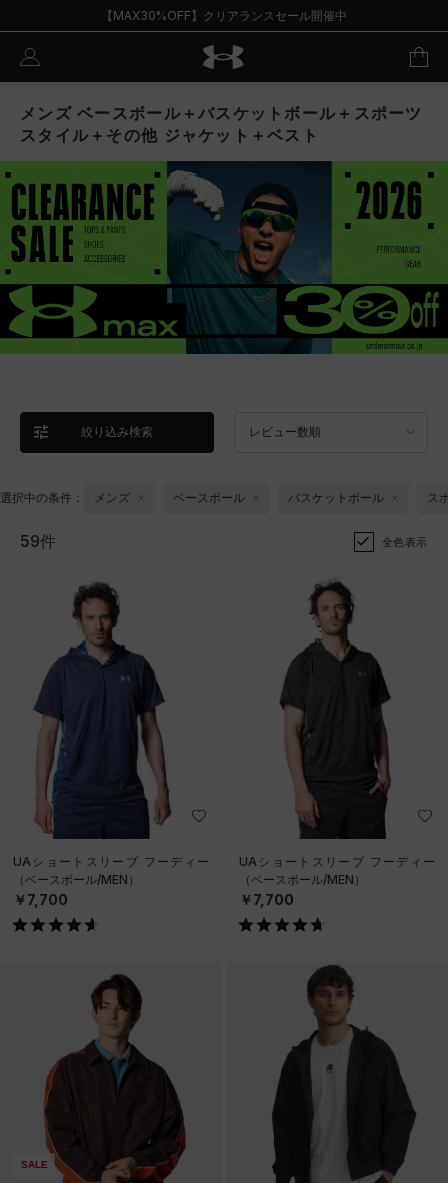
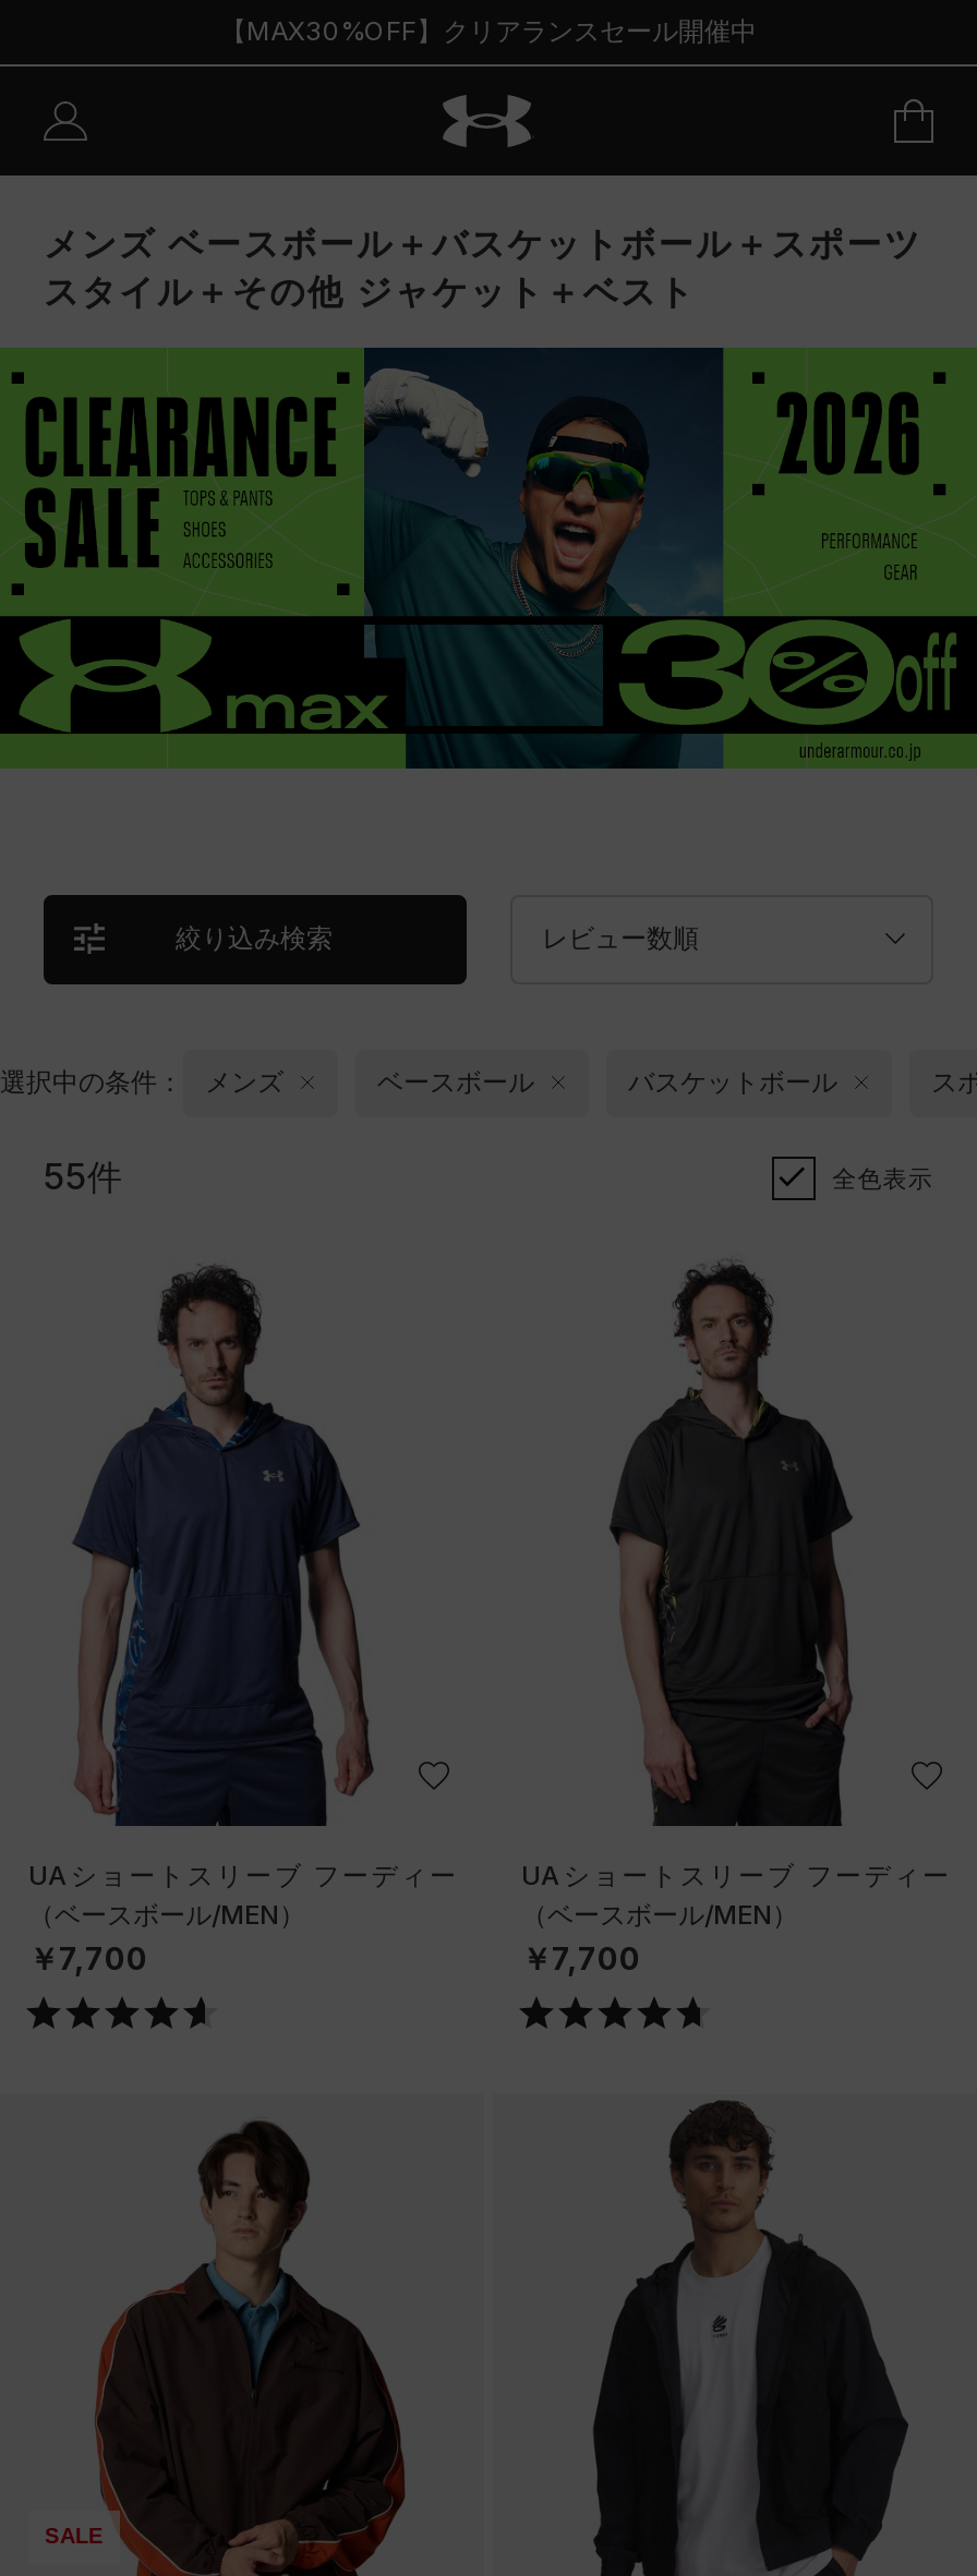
- 59件
+ 55件
